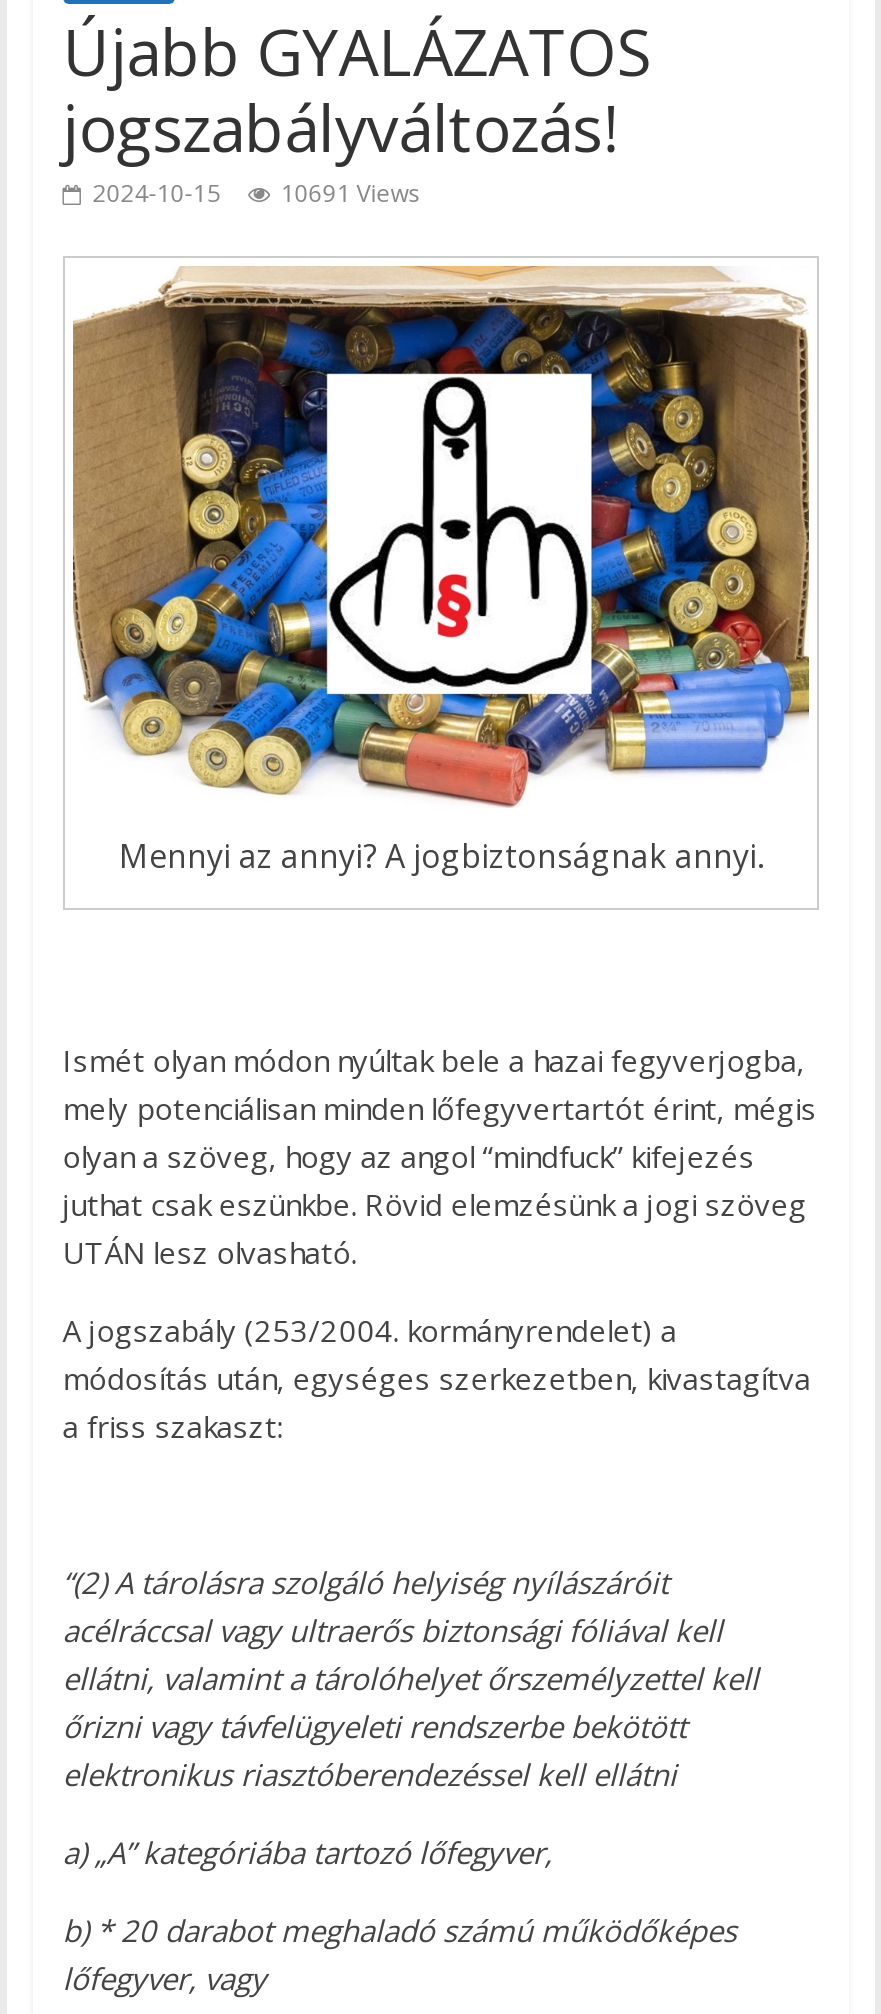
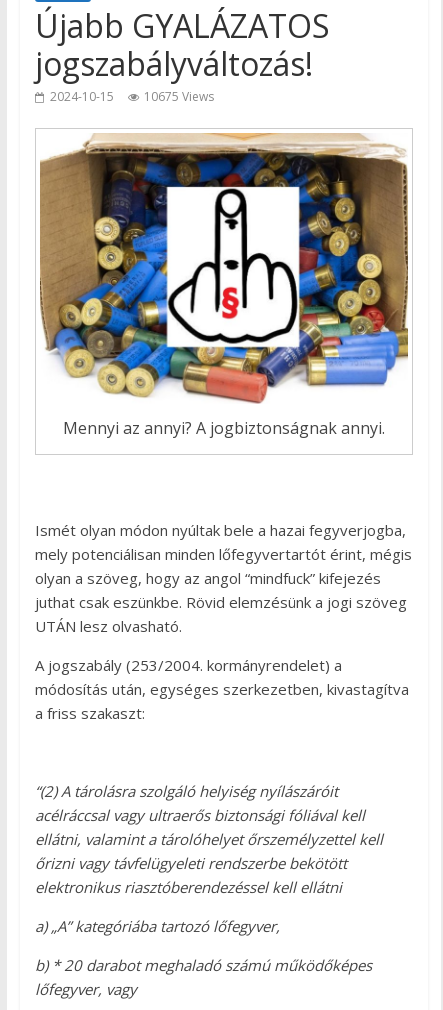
- 2024-10-15 10691 Views
+ 2024-10-15 10675 Views
